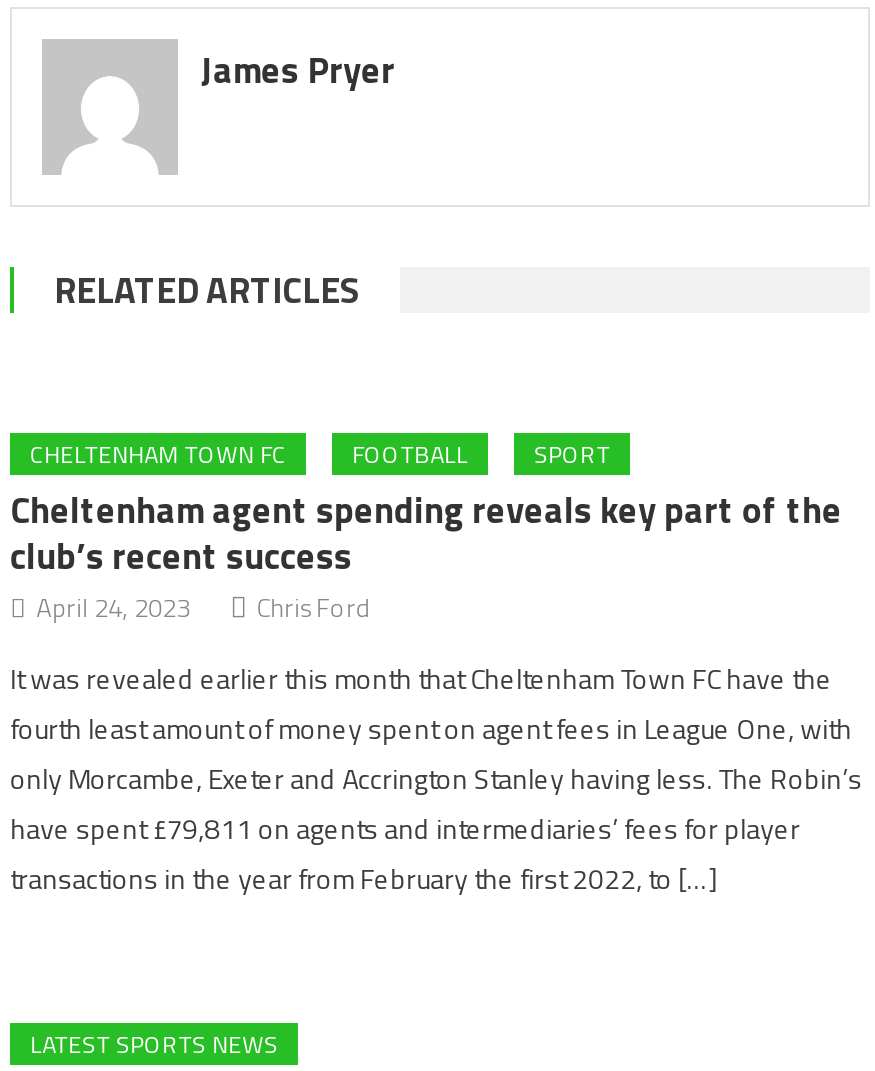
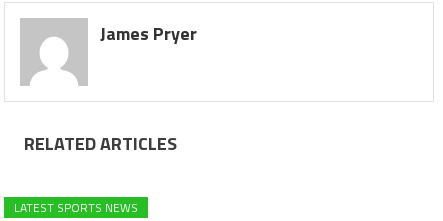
- CHELTENHAM TOWN FC
- FOOTBALL
- SPORT
- Cheltenham agent spending reveals key part of the
- club’s recent success
- April 24, 2023
- Chris Ford
- It was revealed earlier this month that Cheltenham Town FC have the
- fourth least amount of money spent on agent fees in League One, with
- only Morcambe, Exeter and Accrington Stanley having less. The Robin’s
- have spent £79,811 on agents and intermediaries’ fees for player
- transactions in the year from February the first 2022, to […]
